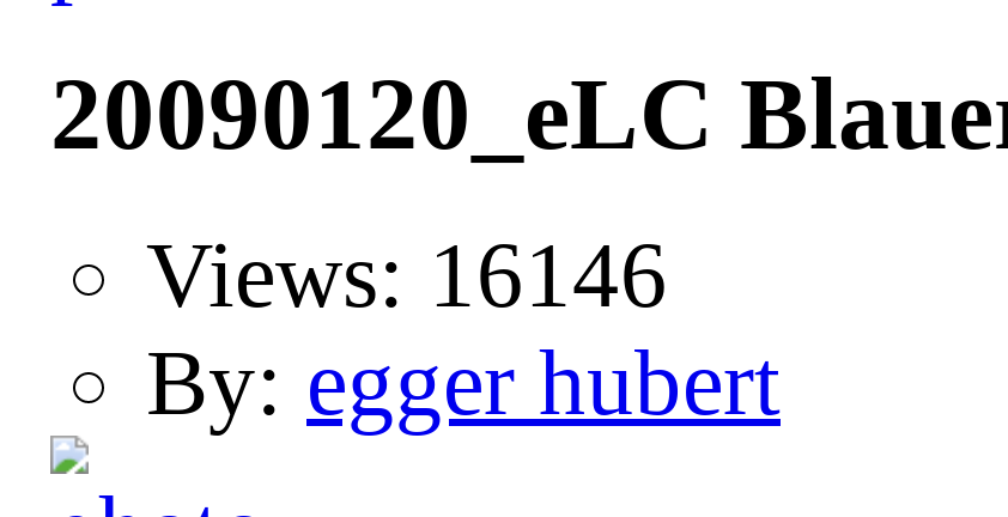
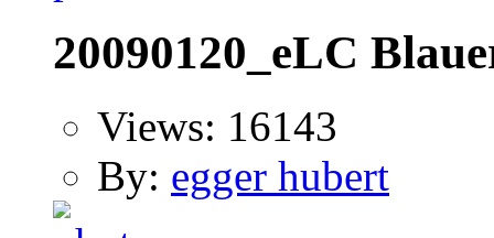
- Views: 16146
+ Views: 16143
